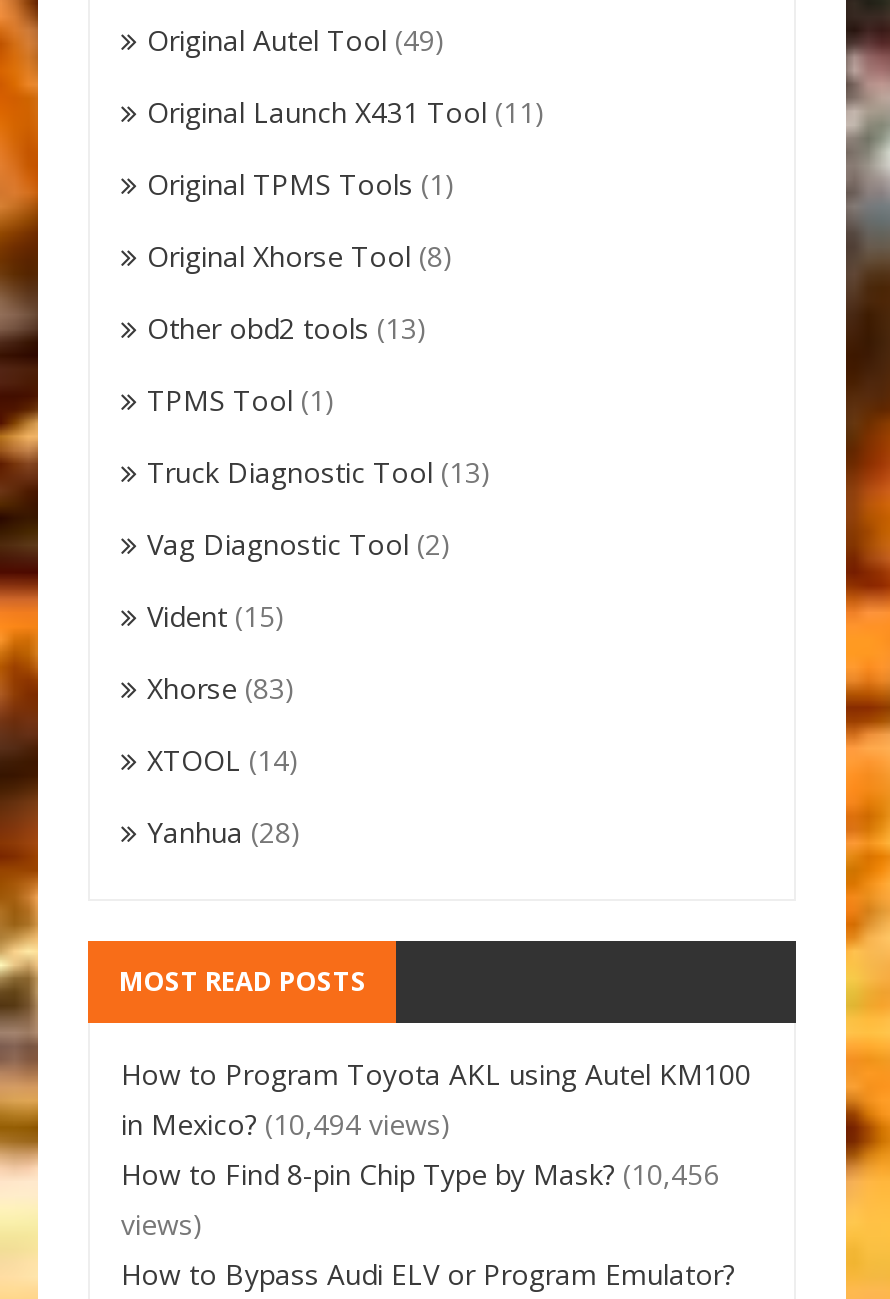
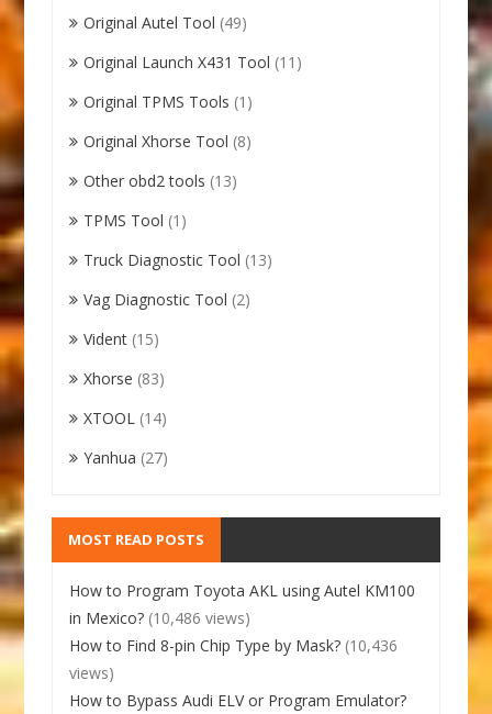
- Yanhua (28)
+ Yanhua (27)

- in Mexico? (10,494 views)
+ in Mexico? (10,486 views)

- How to Find 8-pin Chip Type by Mask? (10,456
+ How to Find 8-pin Chip Type by Mask? (10,436
